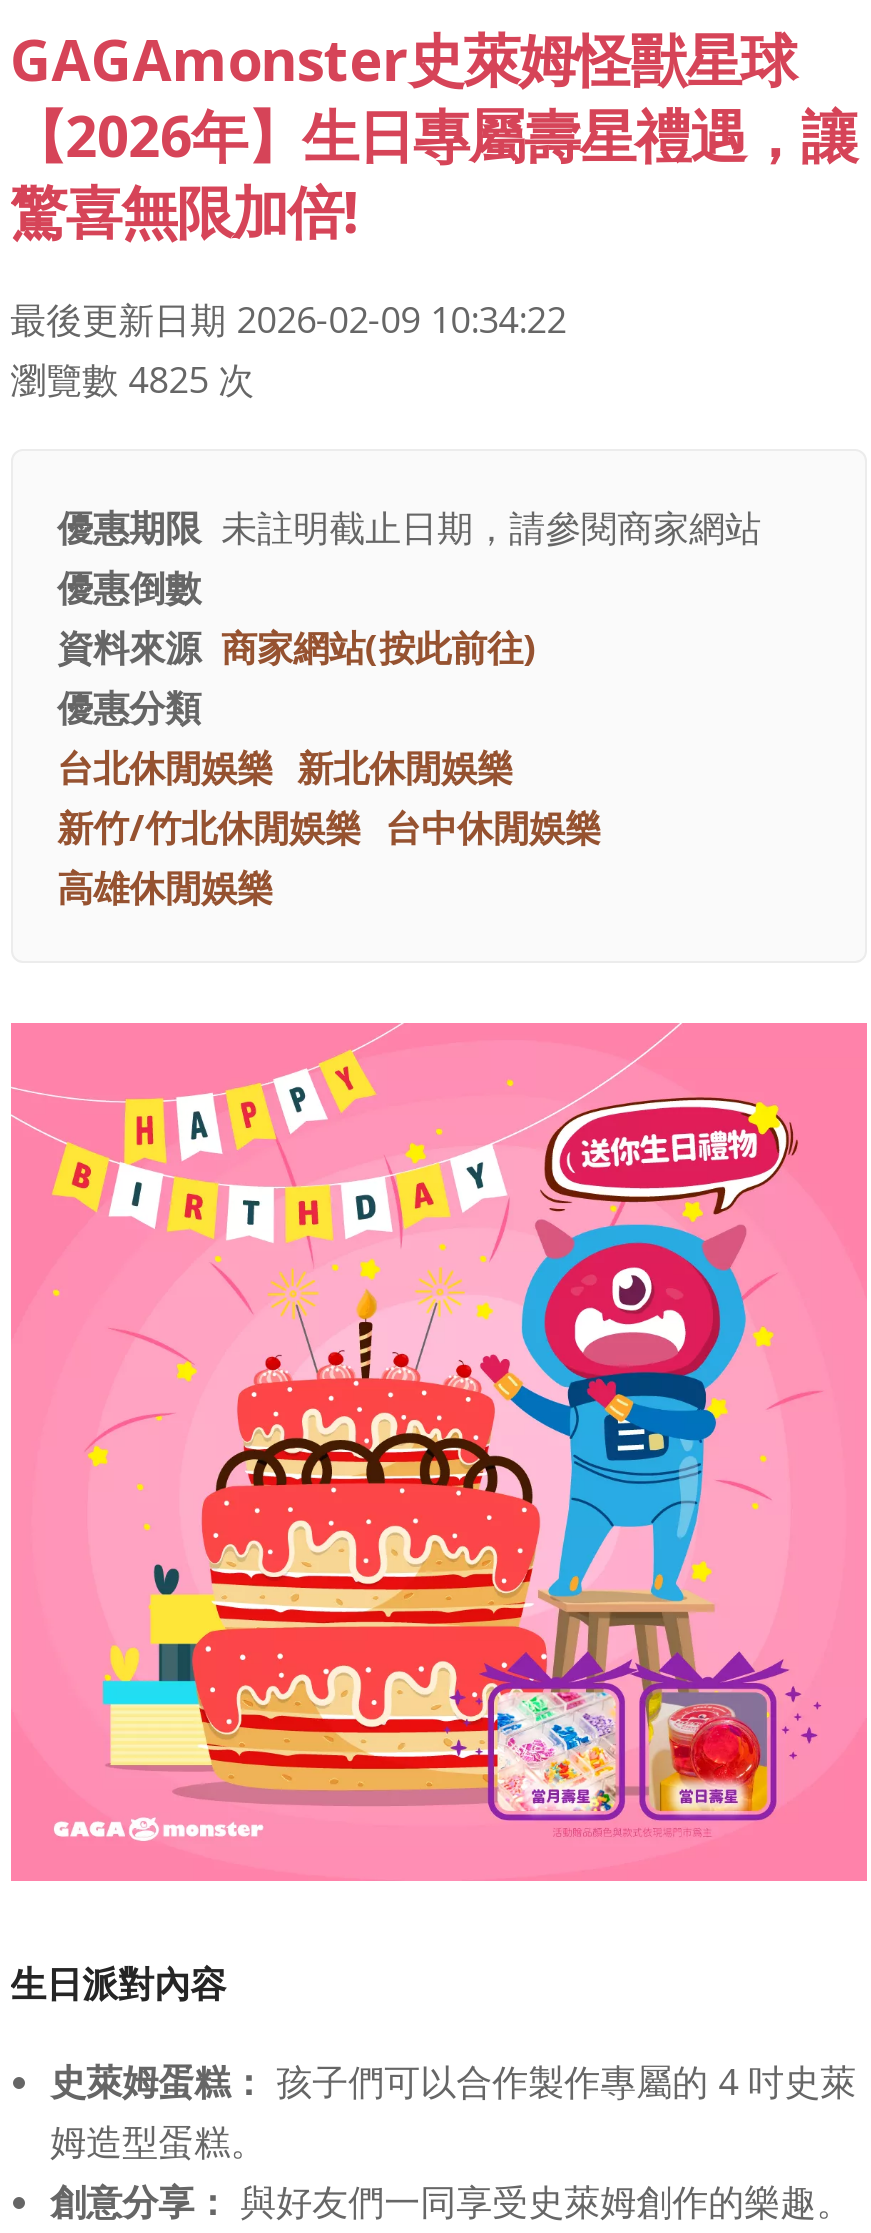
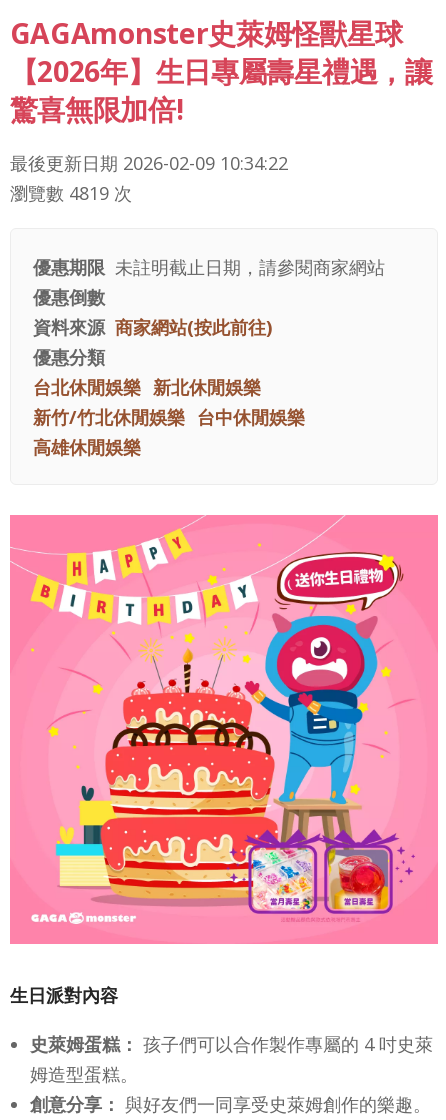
- 瀏覽數 4825 次
+ 瀏覽數 4819 次
